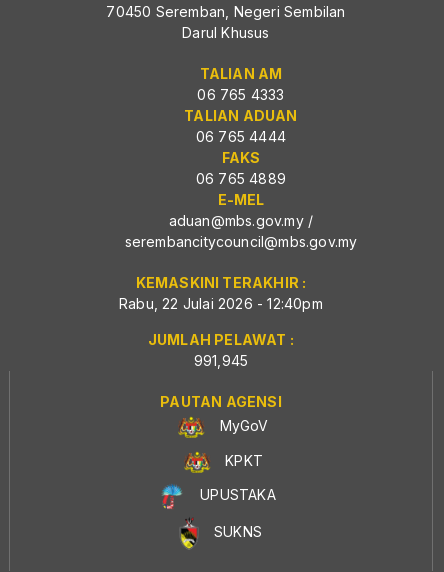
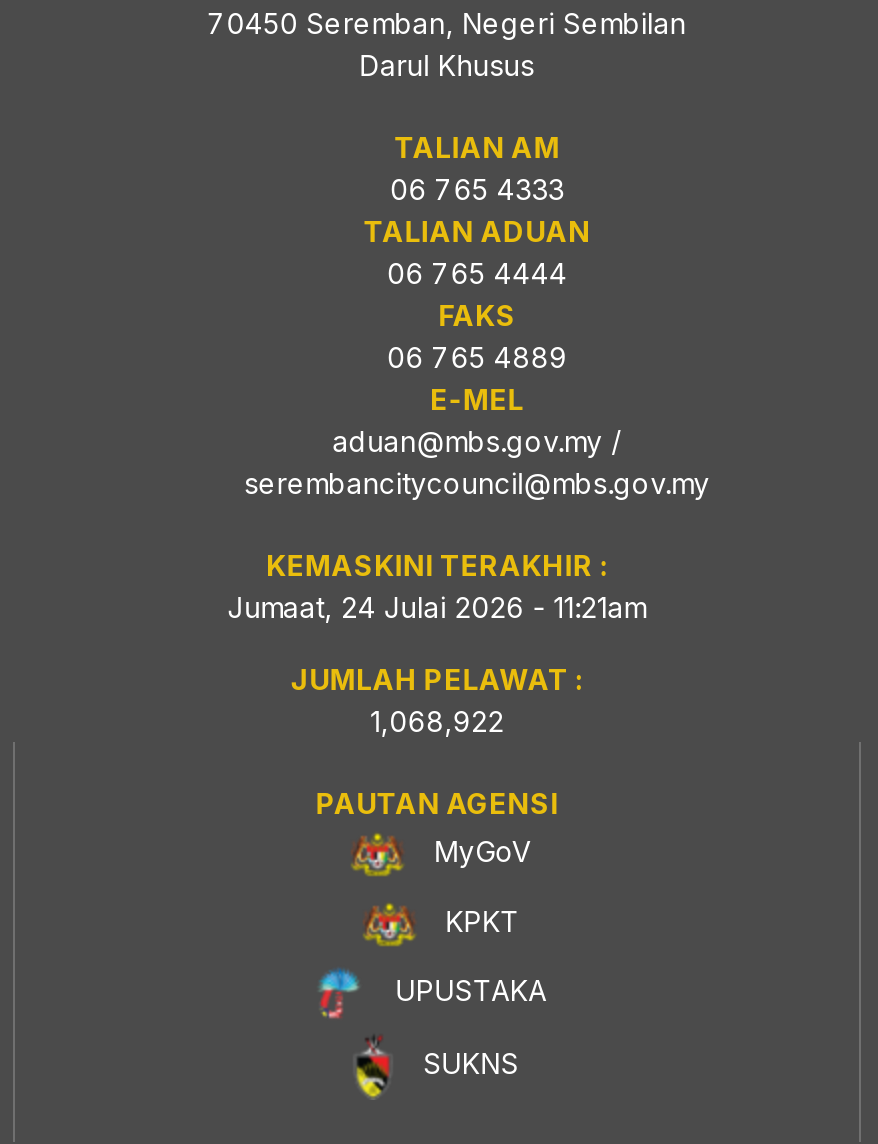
- Rabu, 22 Julai 2026 - 12:40pm
+ Jumaat, 24 Julai 2026 - 11:21am

- 991,945
+ 1,068,922
